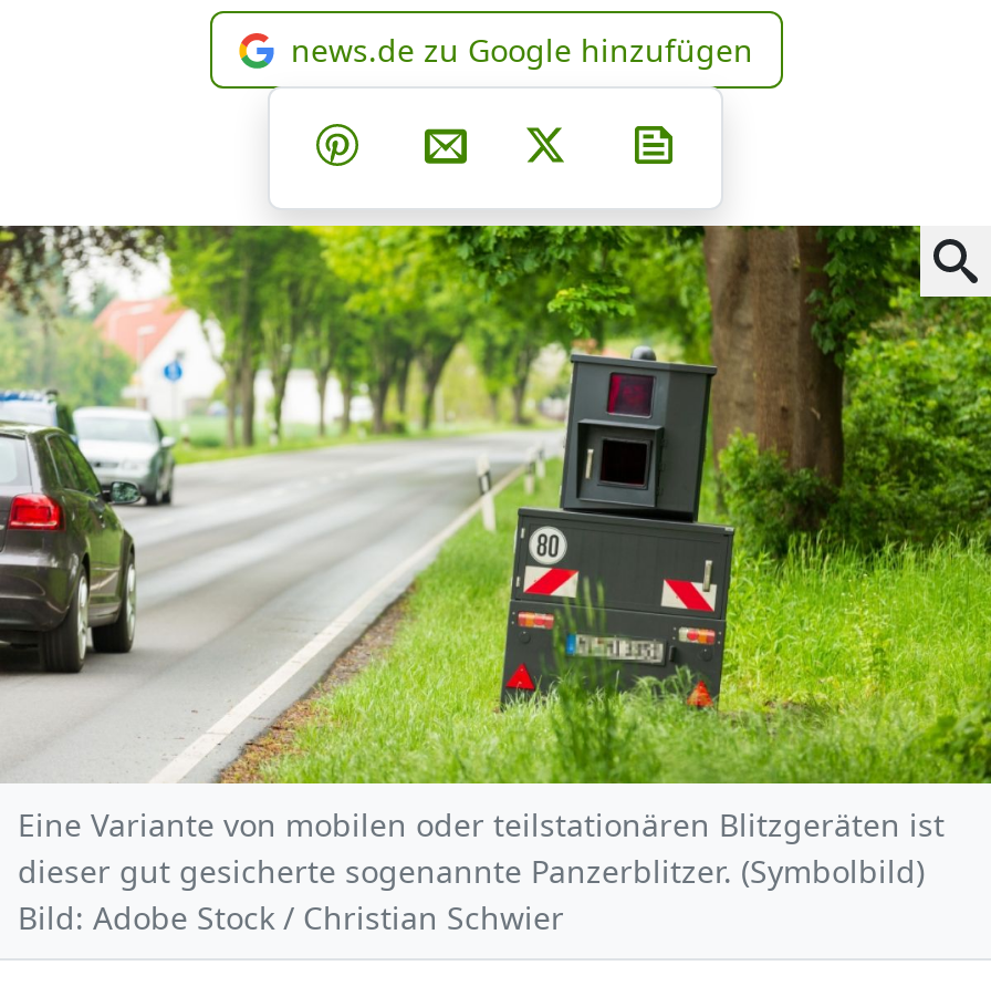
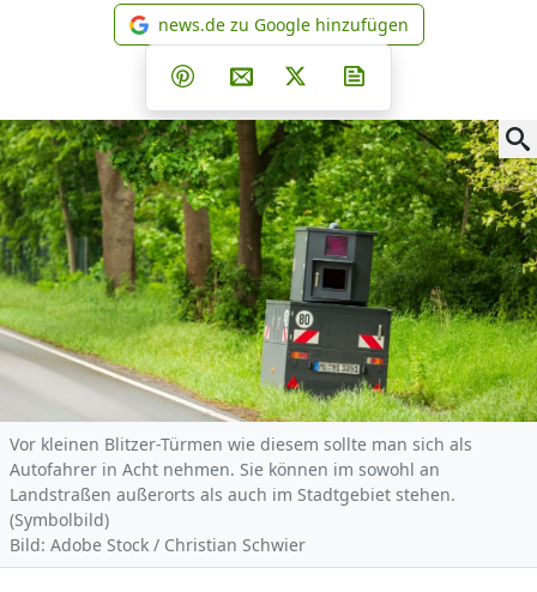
- [image]
- Eine Variante von mobilen oder teilstationären Blitzgeräten ist
- dieser gut gesicherte sogenannte Panzerblitzer. (Symbolbild)
+ [image]
+ Vor kleinen Blitzer-Türmen wie diesem sollte man sich als
+ Autofahrer in Acht nehmen. Sie können im sowohl an
+ Landstraßen außerorts als auch im Stadtgebiet stehen.
+ (Symbolbild)
